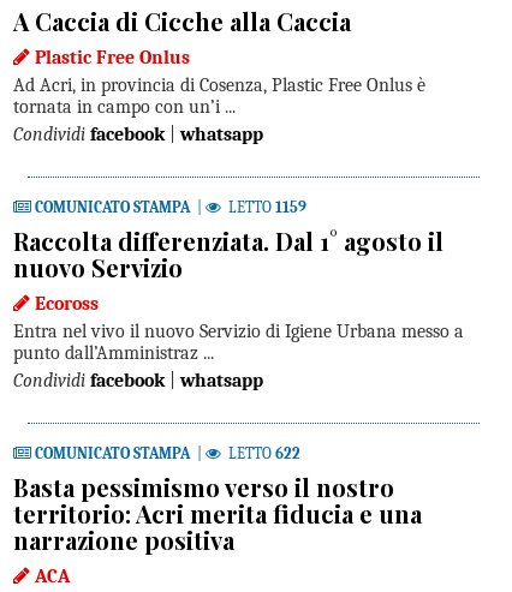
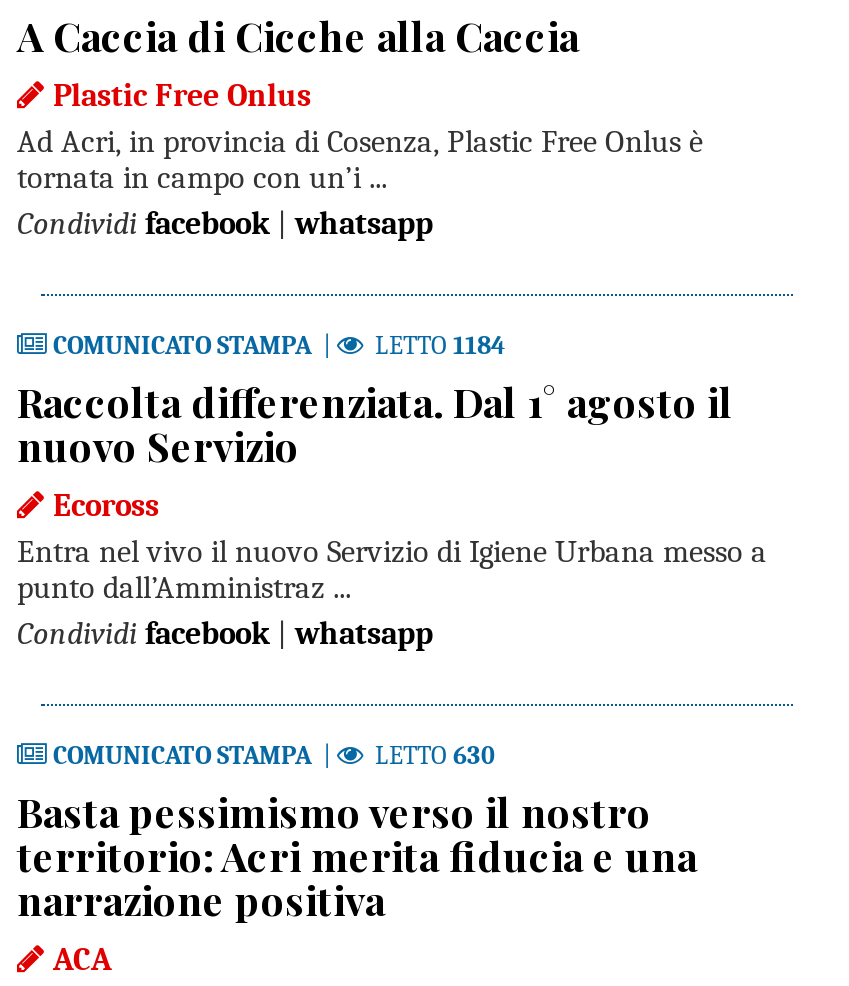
- LETTO 1159
+ LETTO 1184

- LETTO 622
+ LETTO 630
